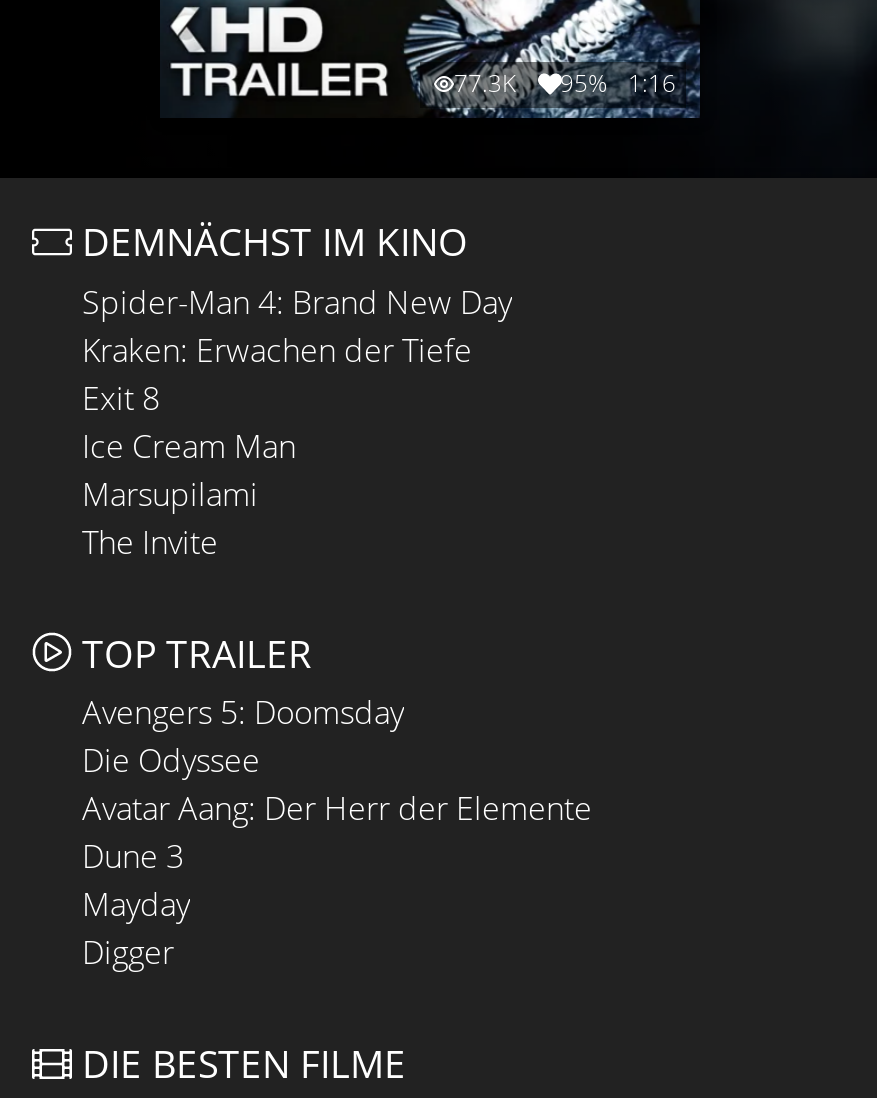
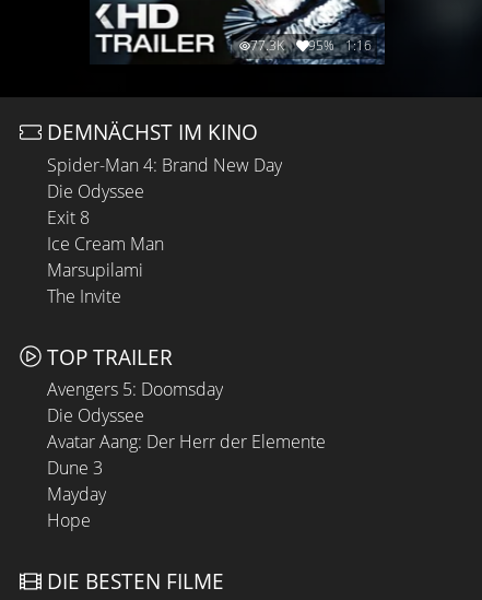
- Kraken: Erwachen der Tiefe
+ Die Odyssee

- Digger
+ Hope
